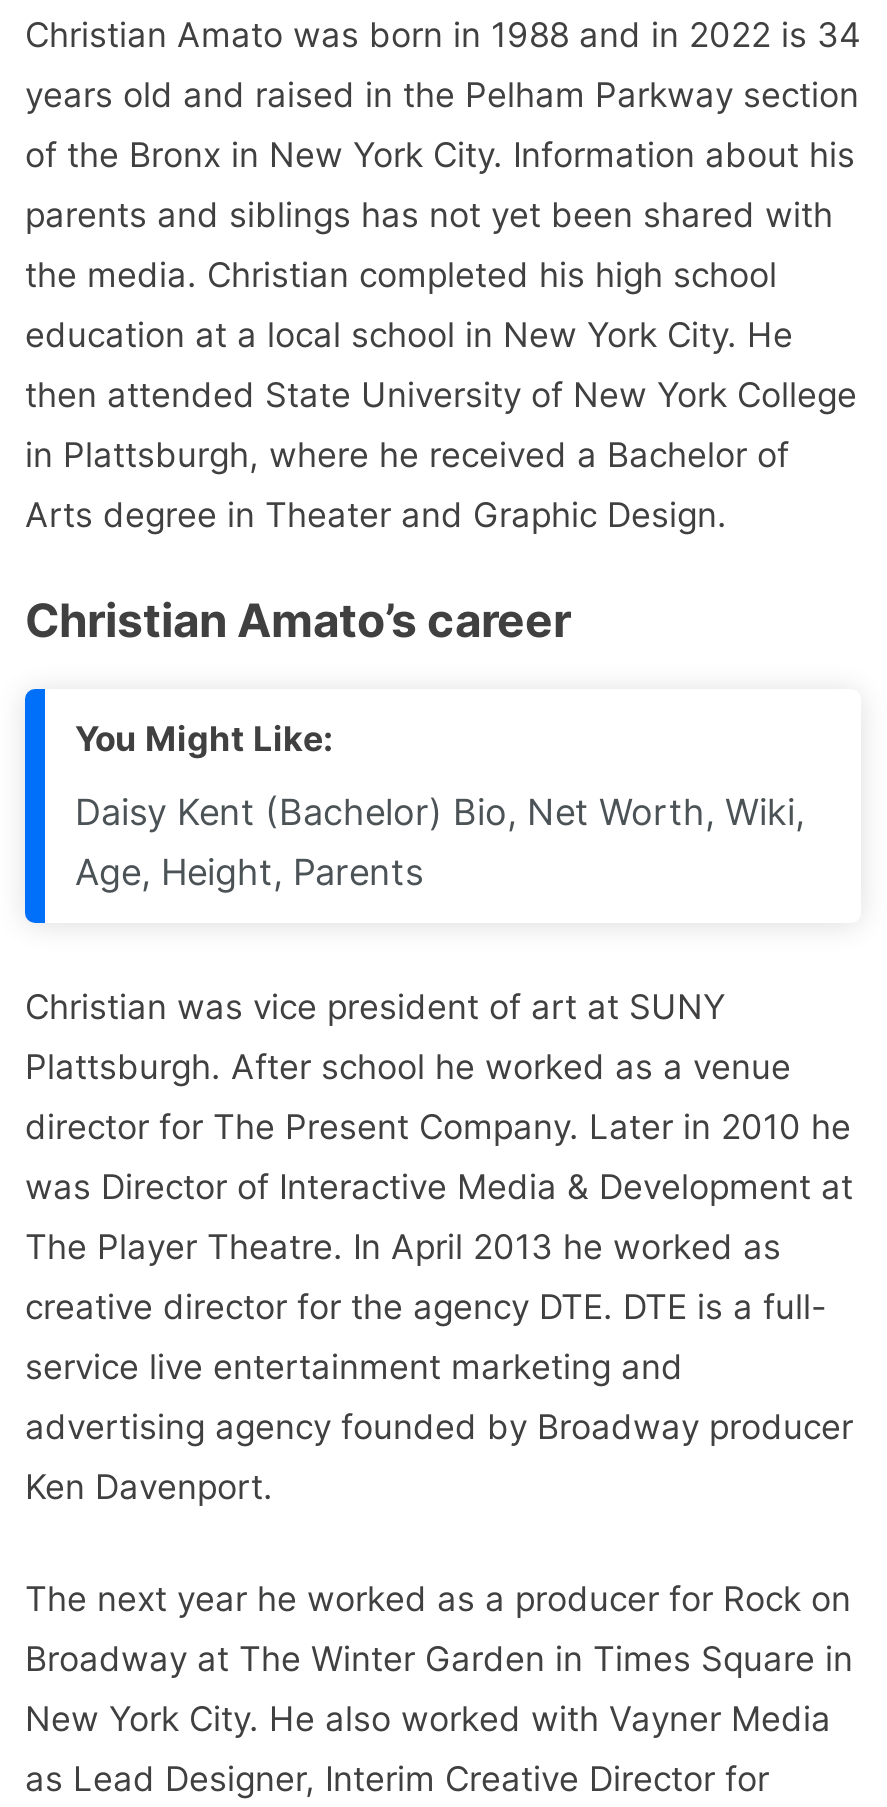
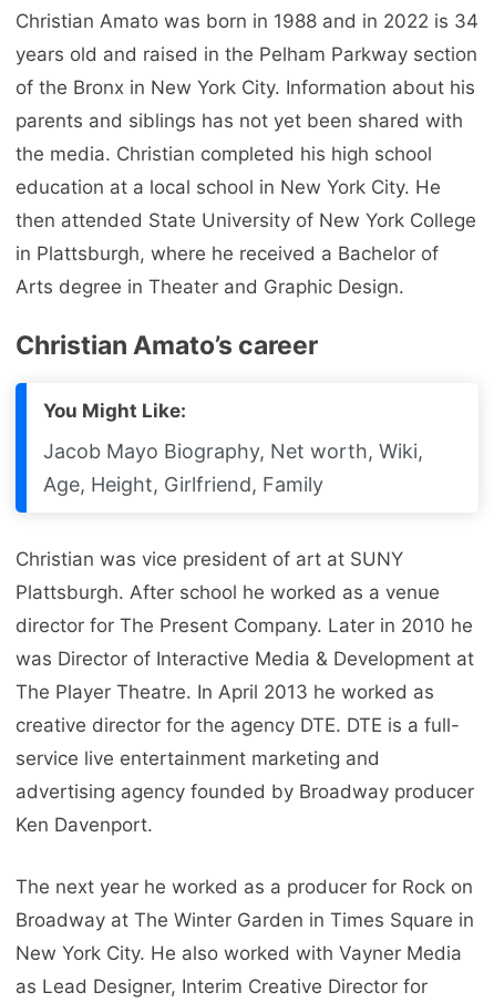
- Daisy Kent (Bachelor) Bio, Net Worth, Wiki,
- Age, Height, Parents
+ Jacob Mayo Biography, Net worth, Wiki,
+ Age, Height, Girlfriend, Family
